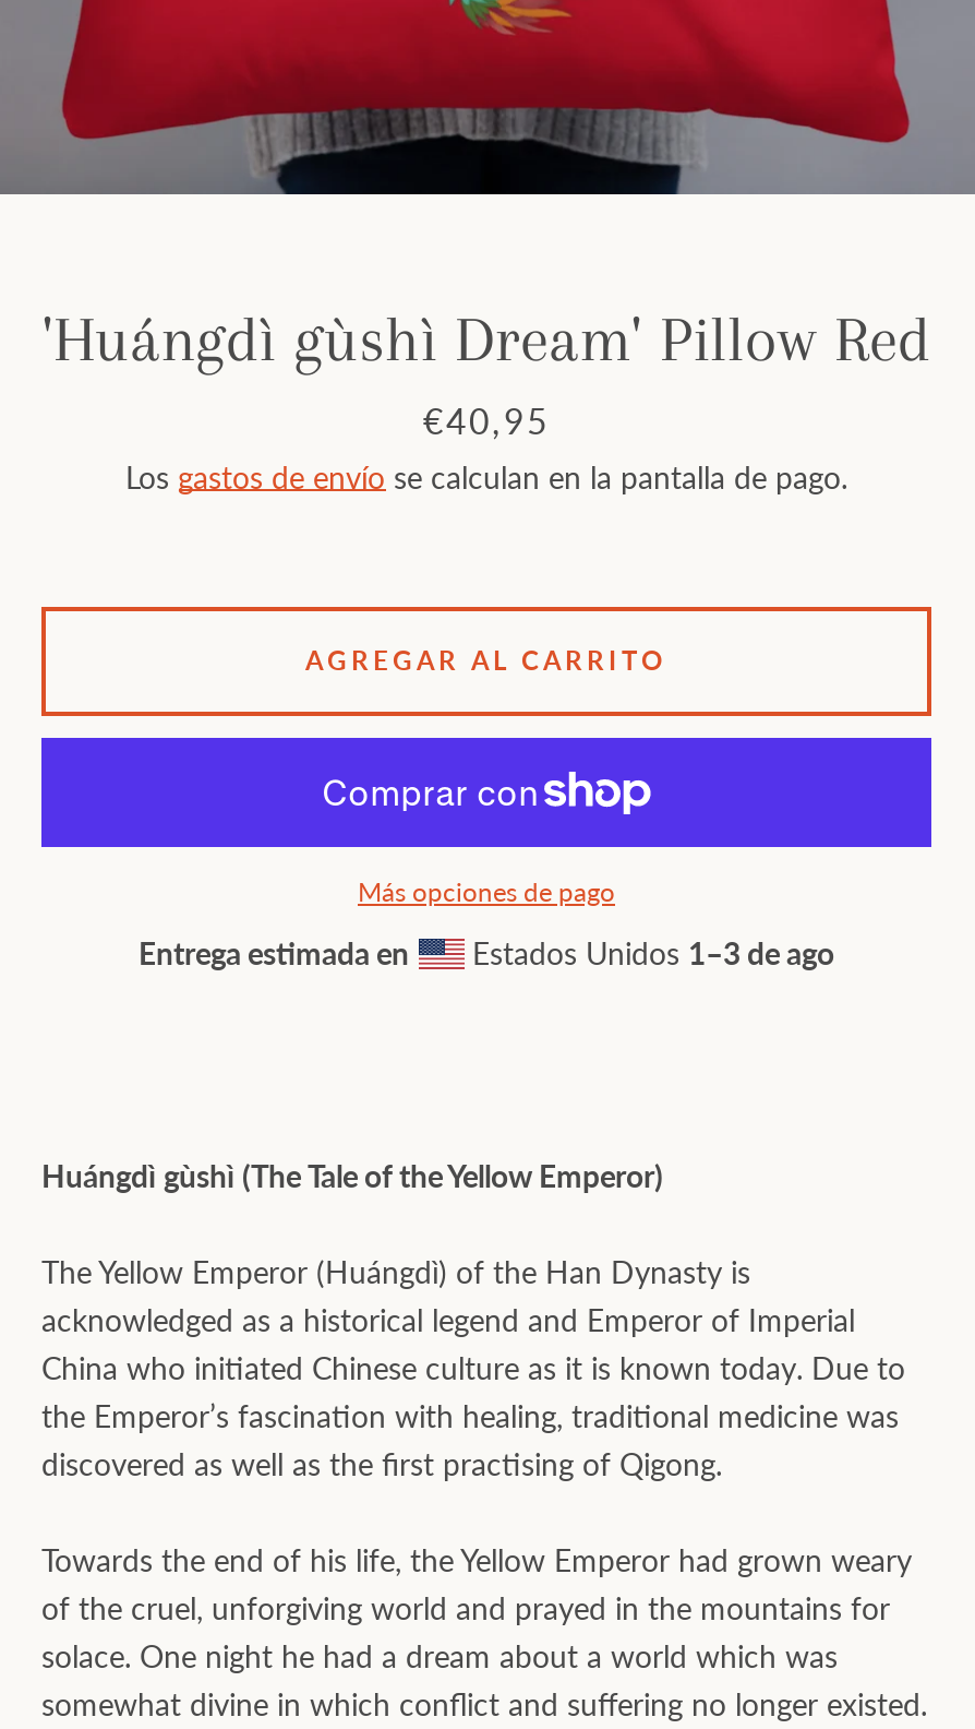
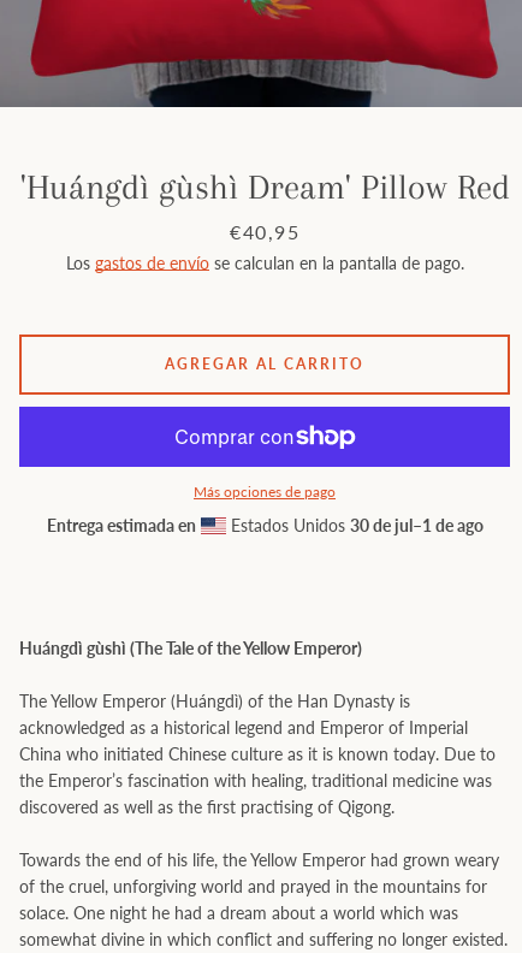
- Estados Unidos 1–3 de ago
+ Estados Unidos 30 de jul–1 de ago
